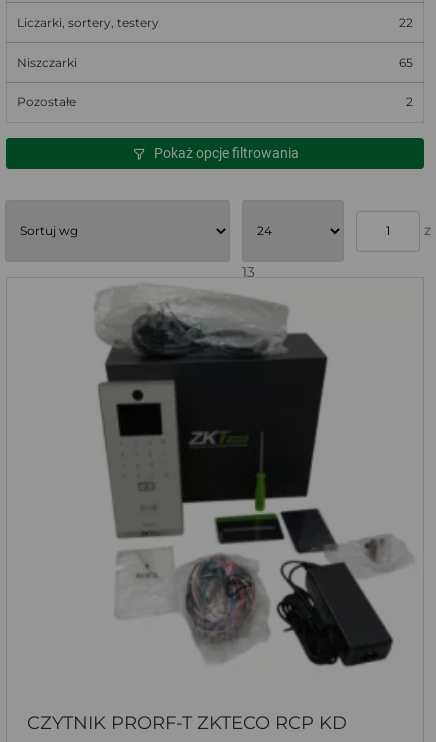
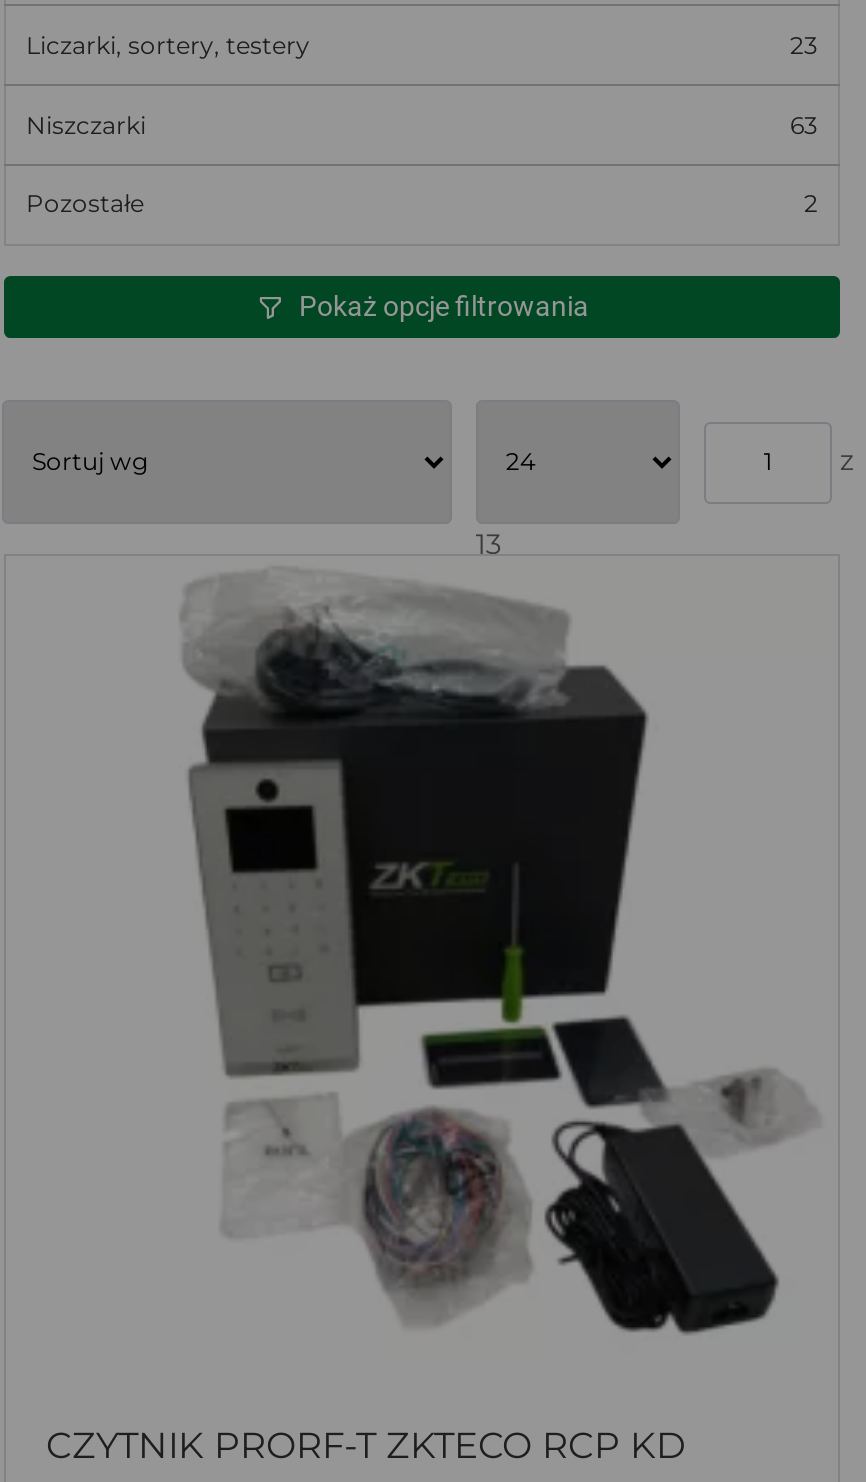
- 22
+ 23

- 65
+ 63
